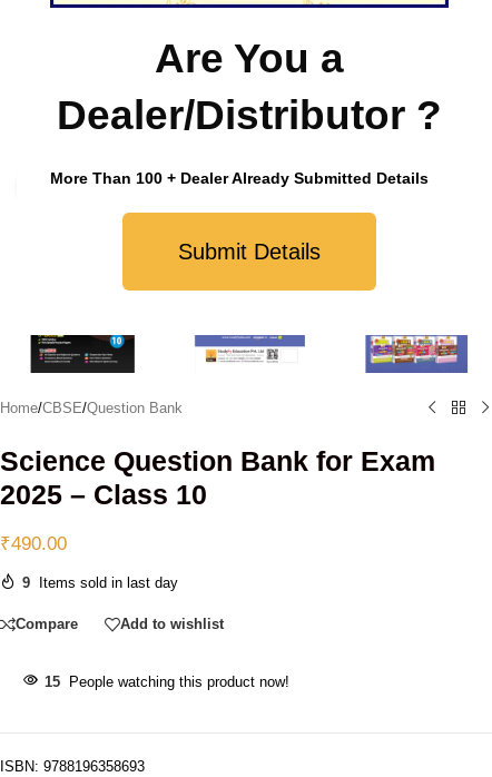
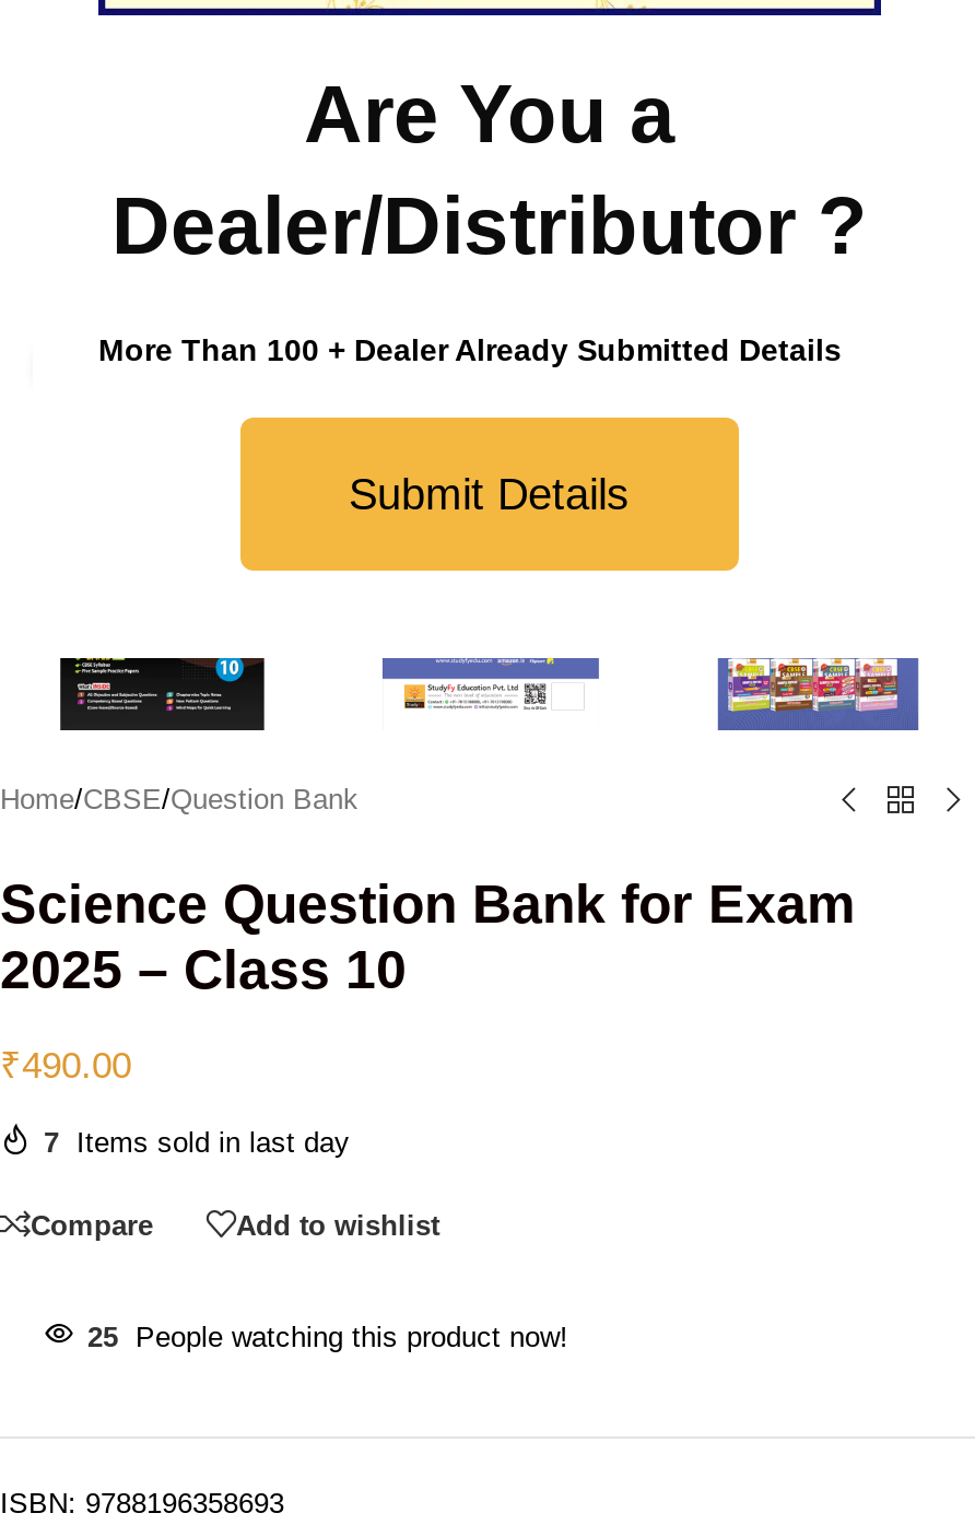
- 9 Items sold in last day
+ 7 Items sold in last day

- 15 People watching this product now!
+ 25 People watching this product now!
